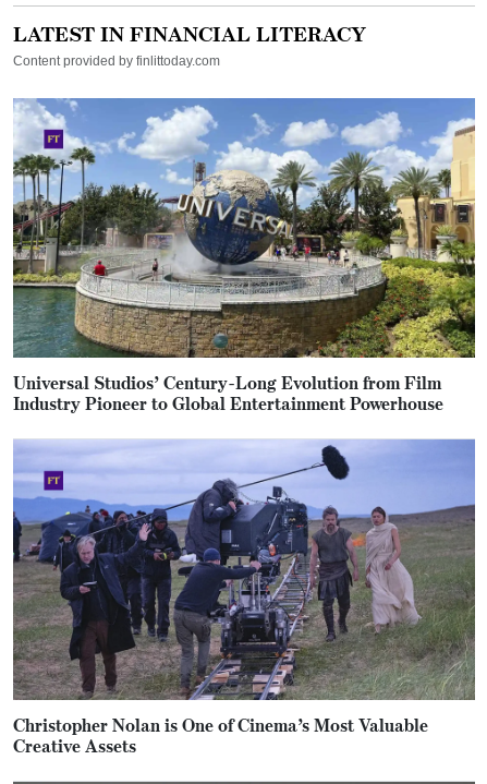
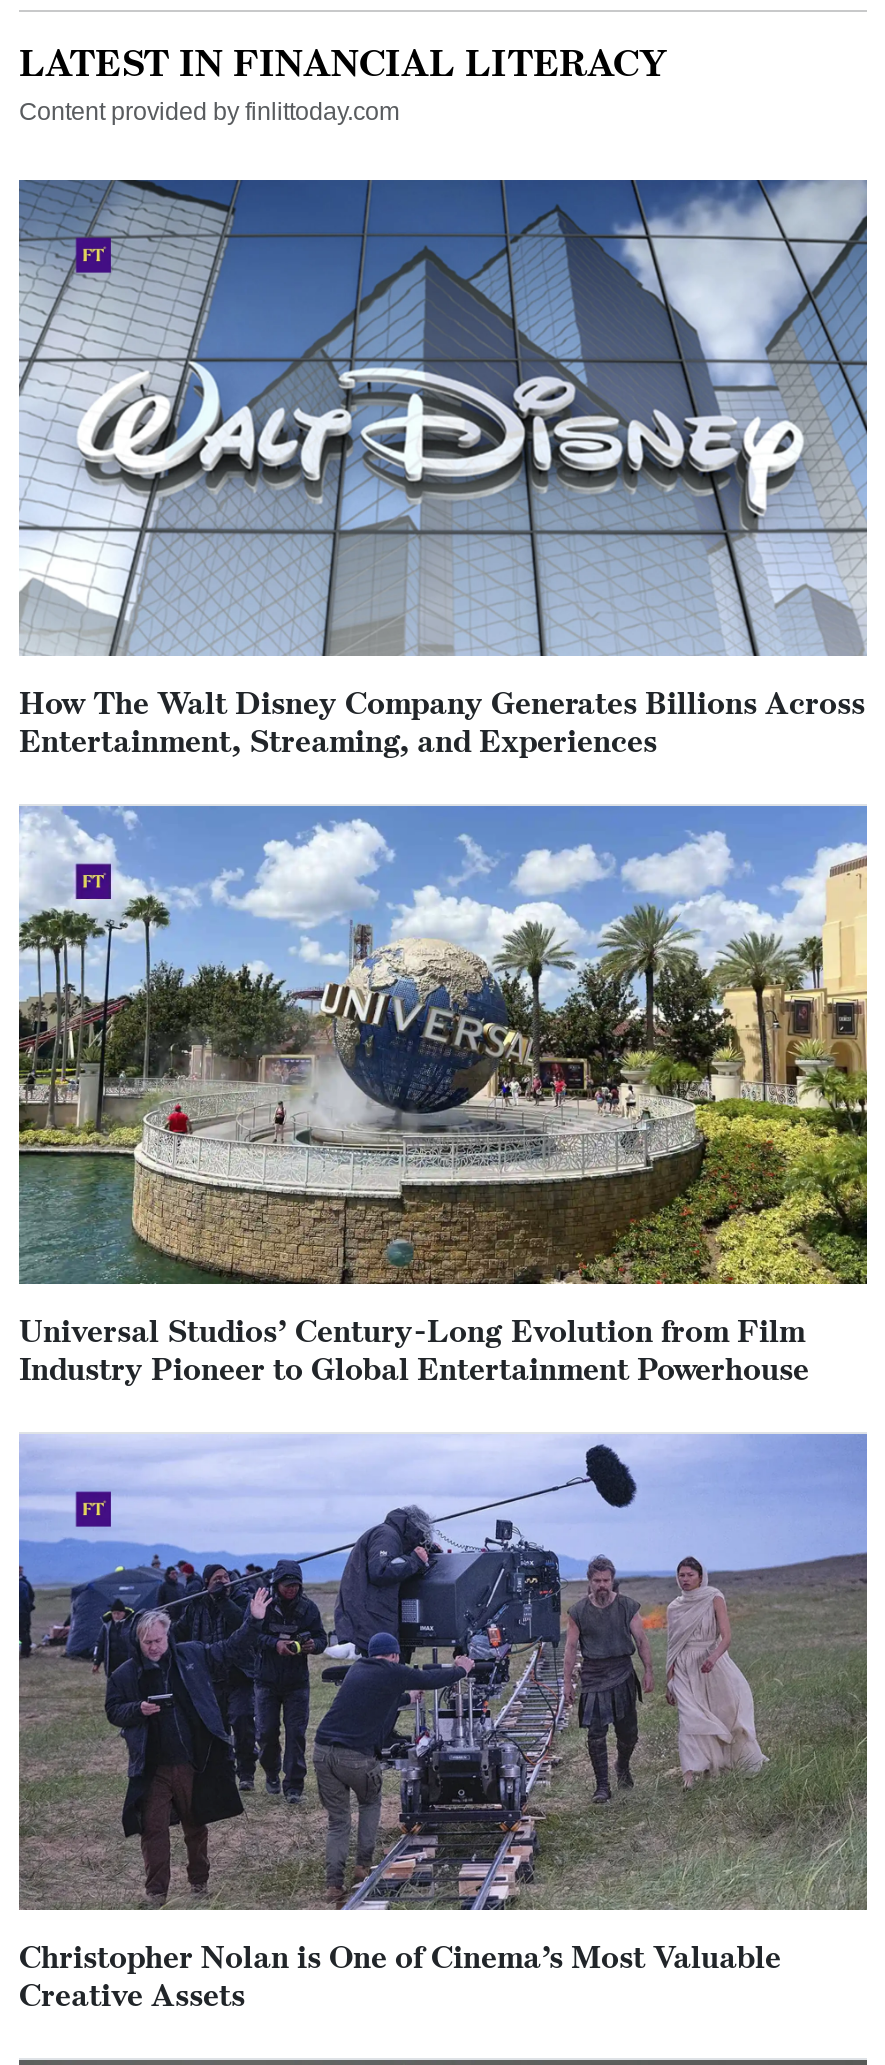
+ [image]
+ How The Walt Disney Company Generates Billions Across
+ Entertainment, Streaming, and Experiences
